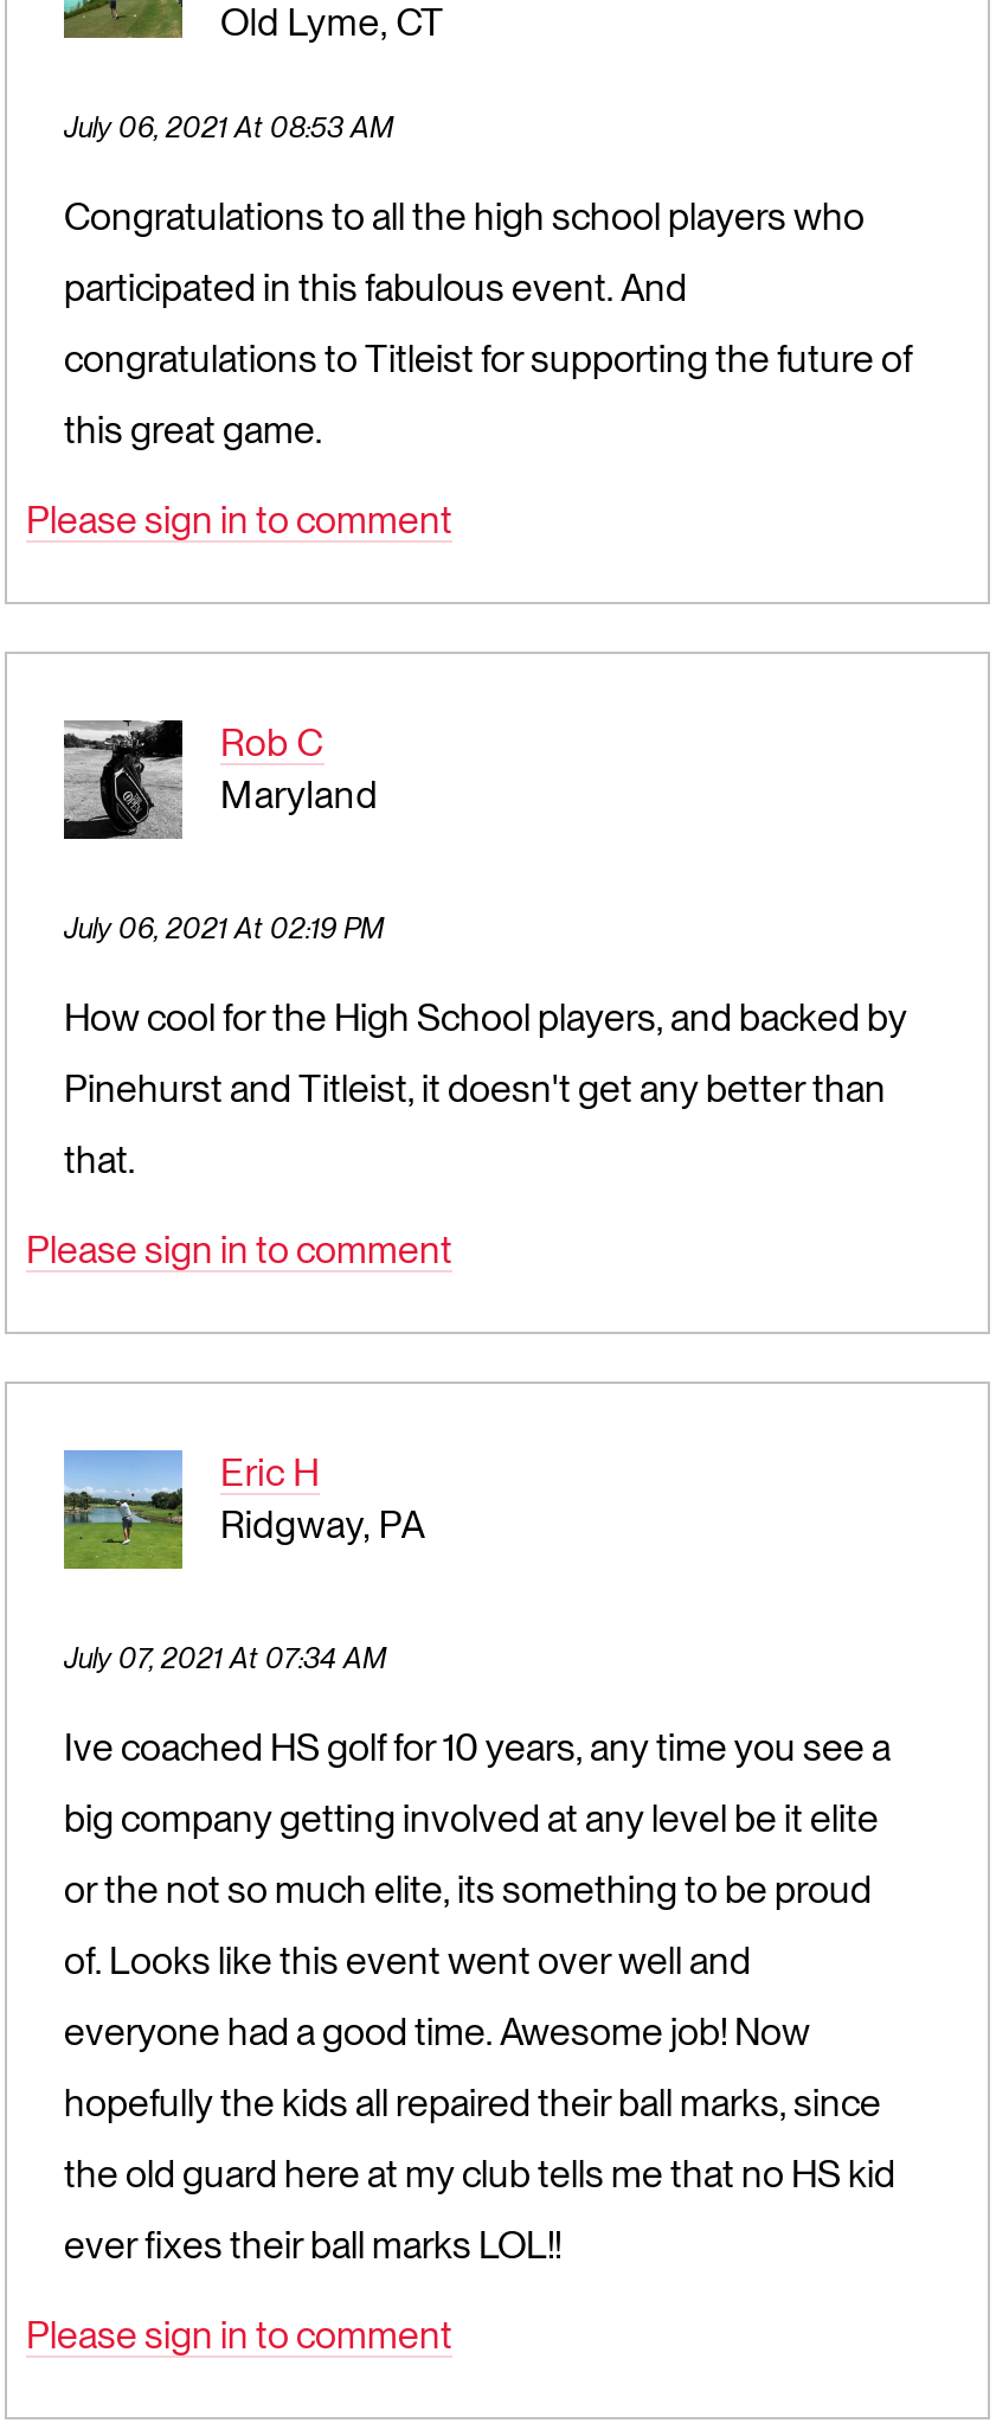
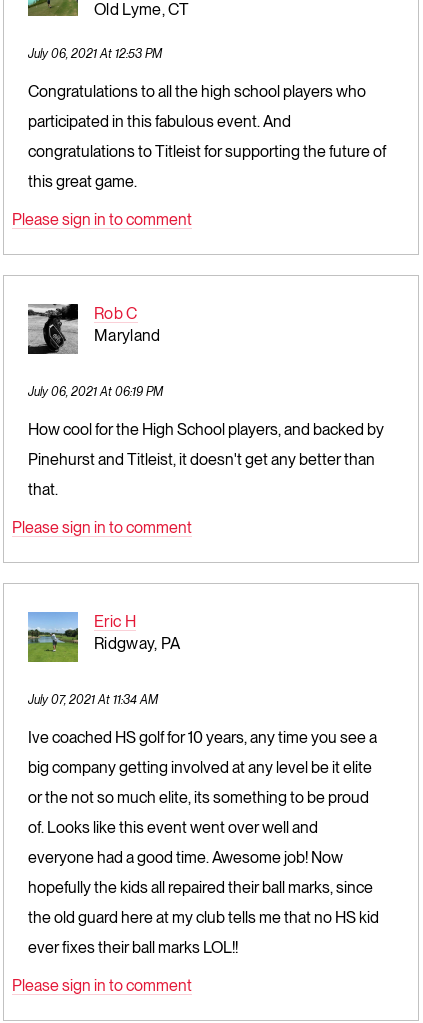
- July 06, 2021 At 08:53 AM
+ July 06, 2021 At 12:53 PM

- July 06, 2021 At 02:19 PM
+ July 06, 2021 At 06:19 PM

- July 07, 2021 At 07:34 AM
+ July 07, 2021 At 11:34 AM
